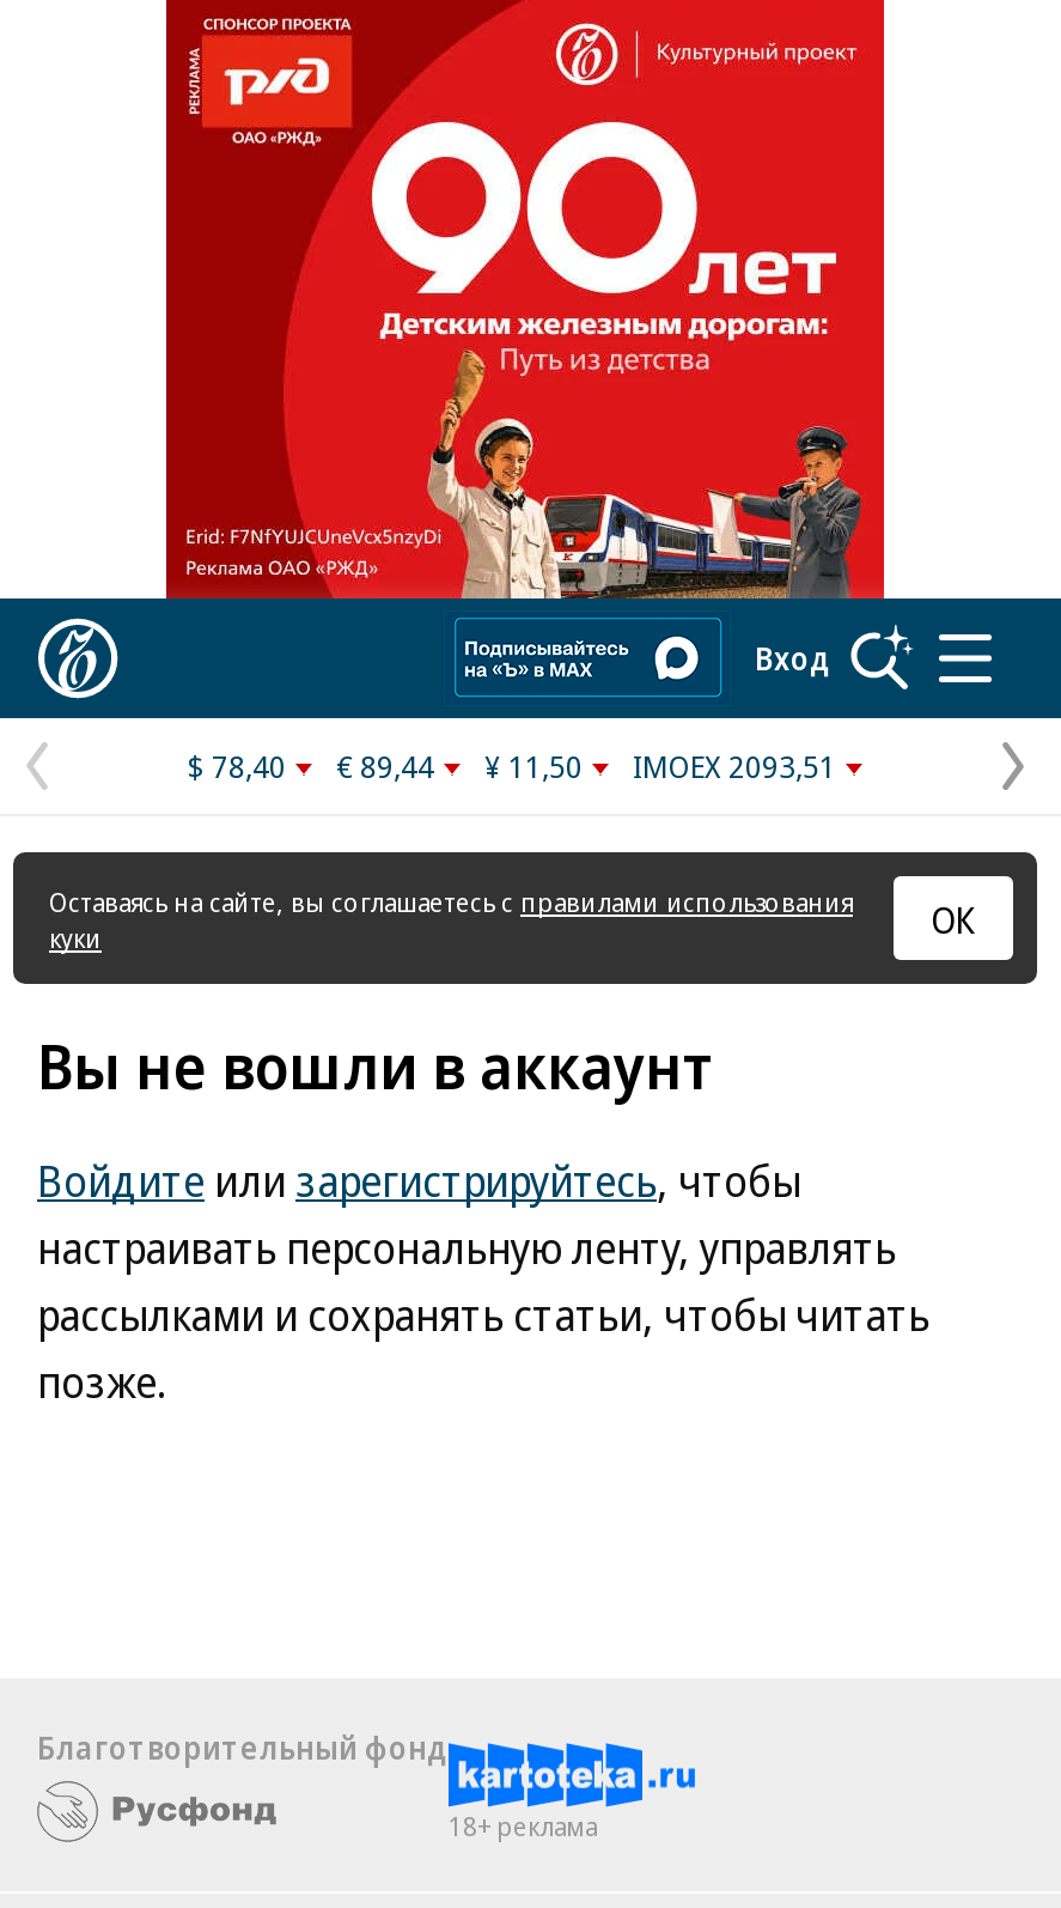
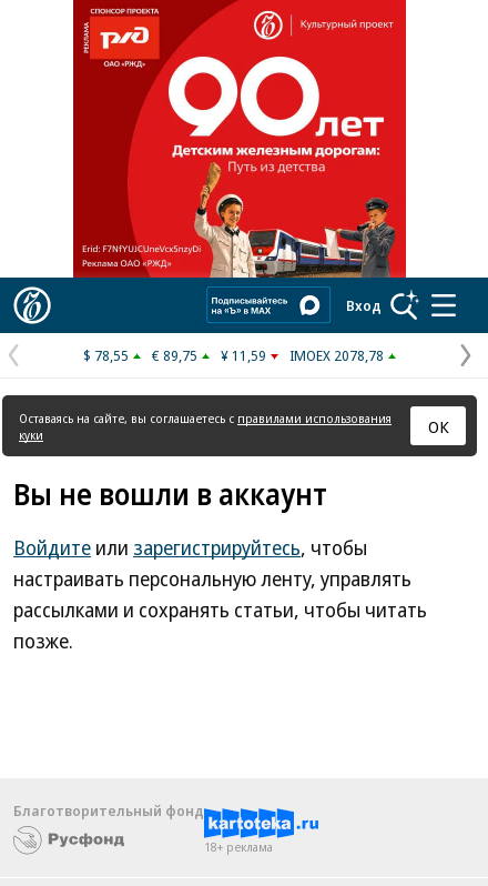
- $ 78,40
+ $ 78,55

- € 89,44
+ € 89,75

- ¥ 11,50
+ ¥ 11,59

- IMOEX 2093,51
+ IMOEX 2078,78
